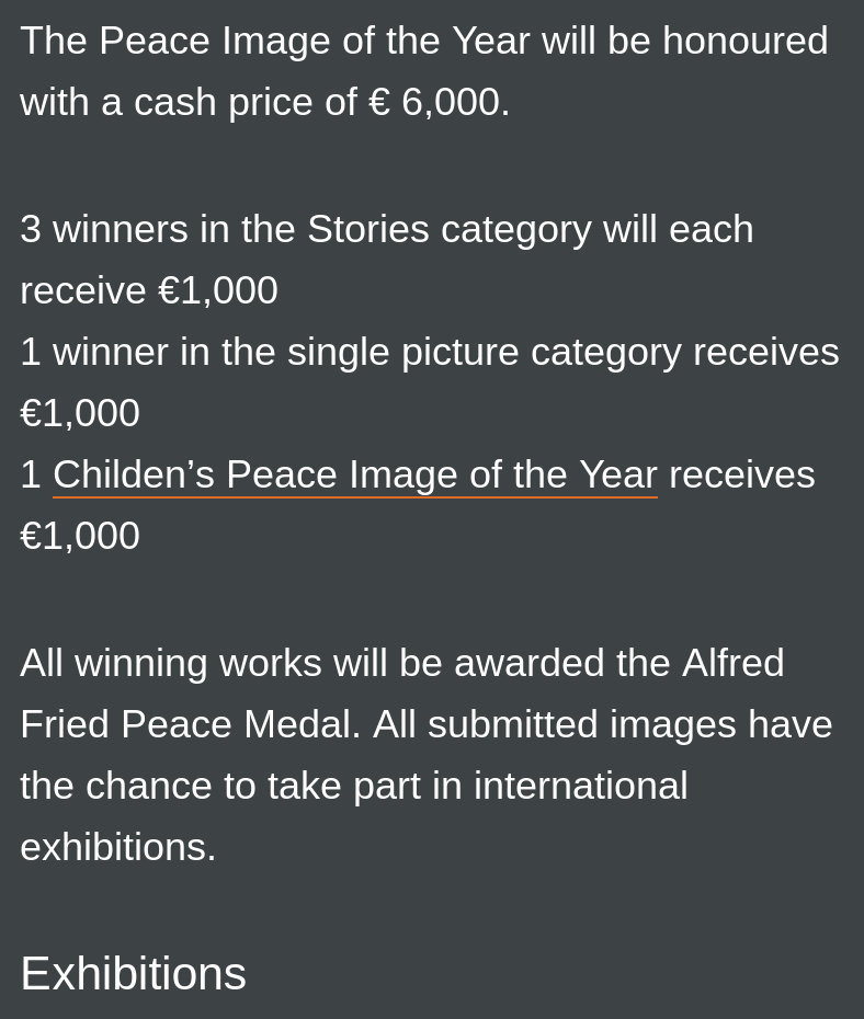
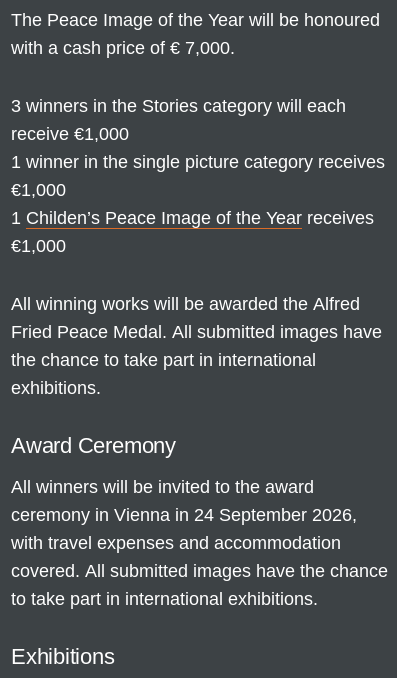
- with a cash price of € 6,000.
+ with a cash price of € 7,000.

+ Award Ceremony
+ All winners will be invited to the award
+ ceremony in Vienna in 24 September 2026,
+ with travel expenses and accommodation
+ covered. All submitted images have the chance
+ to take part in international exhibitions.
